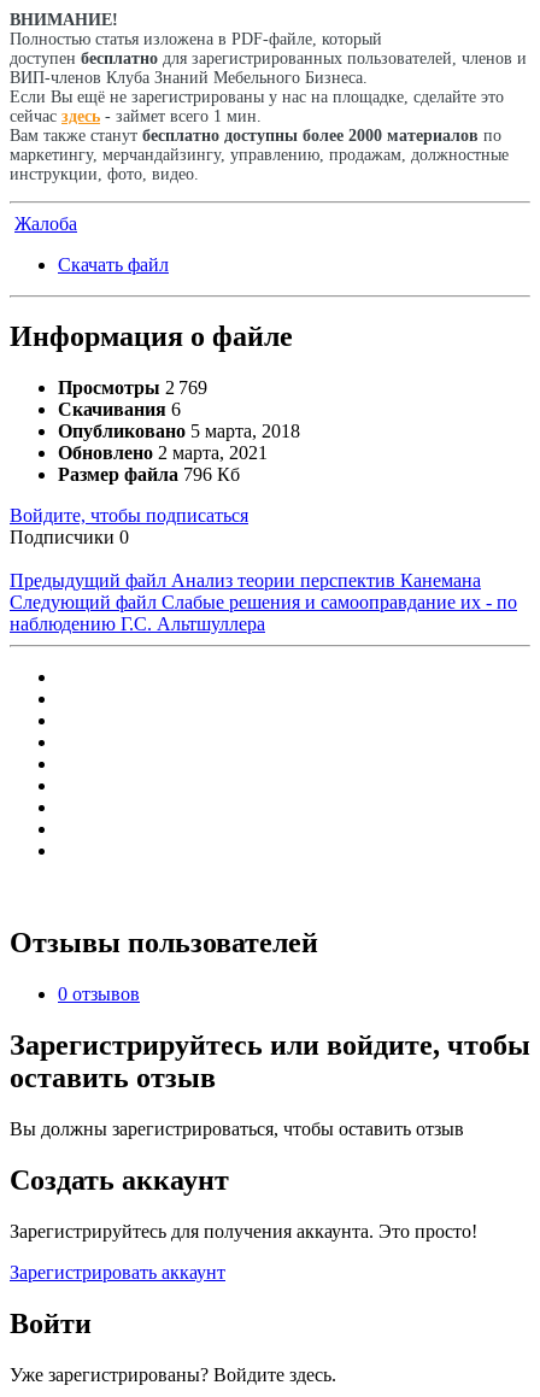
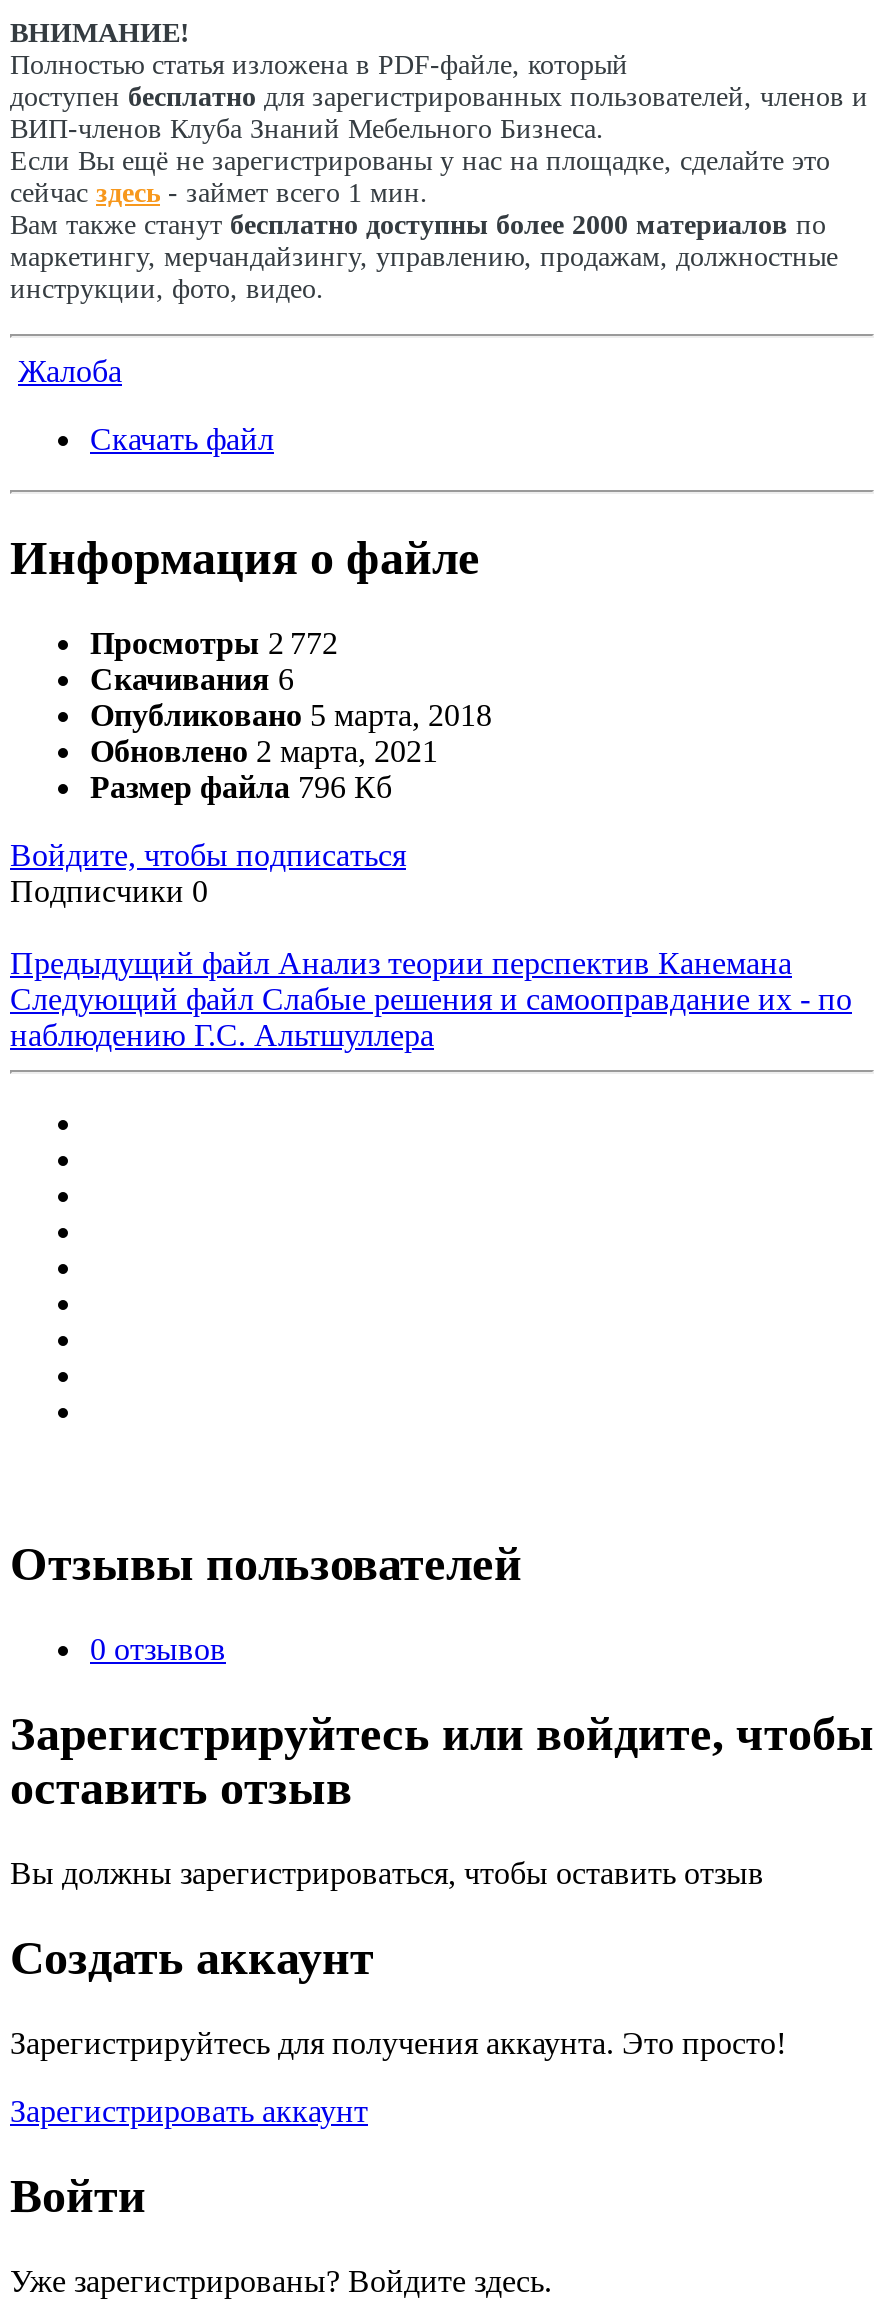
- Просмотры 2 769
+ Просмотры 2 772
